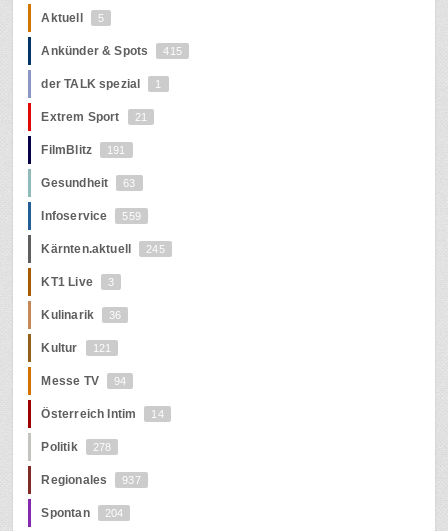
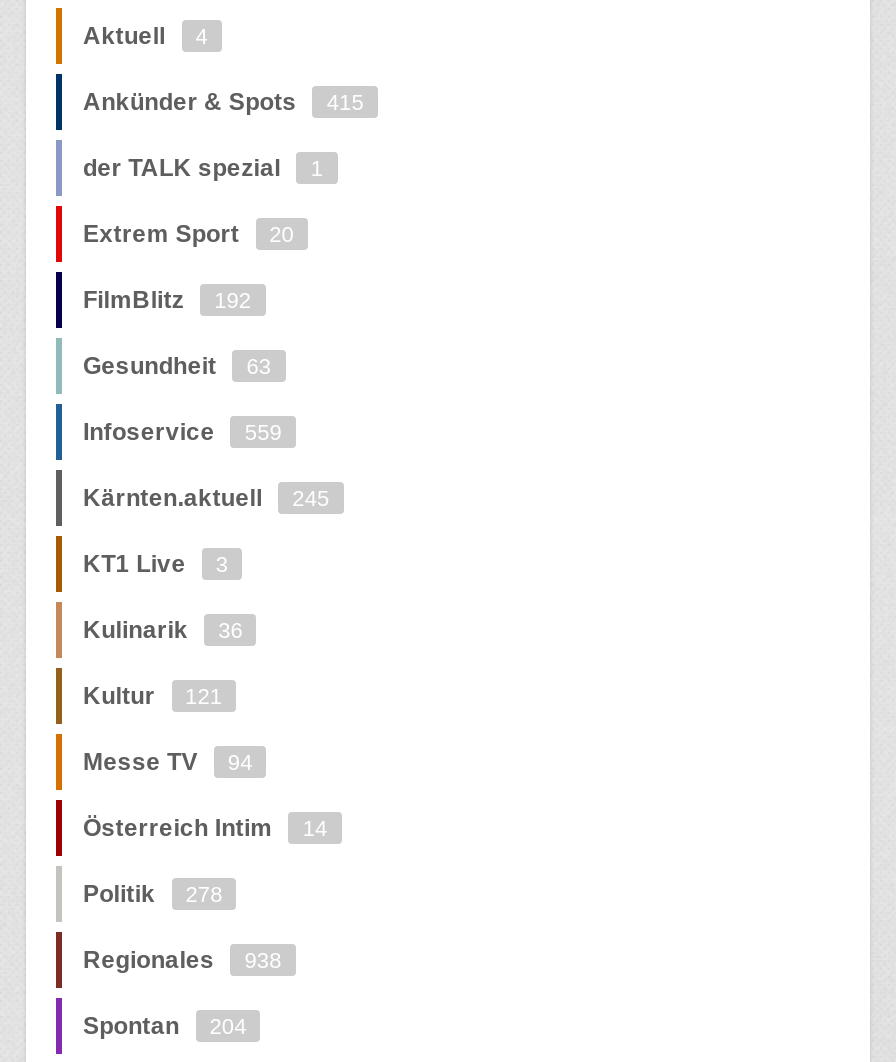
- Aktuell 5
+ Aktuell 4

- Extrem Sport 21
+ Extrem Sport 20

- FilmBlitz 191
+ FilmBlitz 192

- Regionales 937
+ Regionales 938
